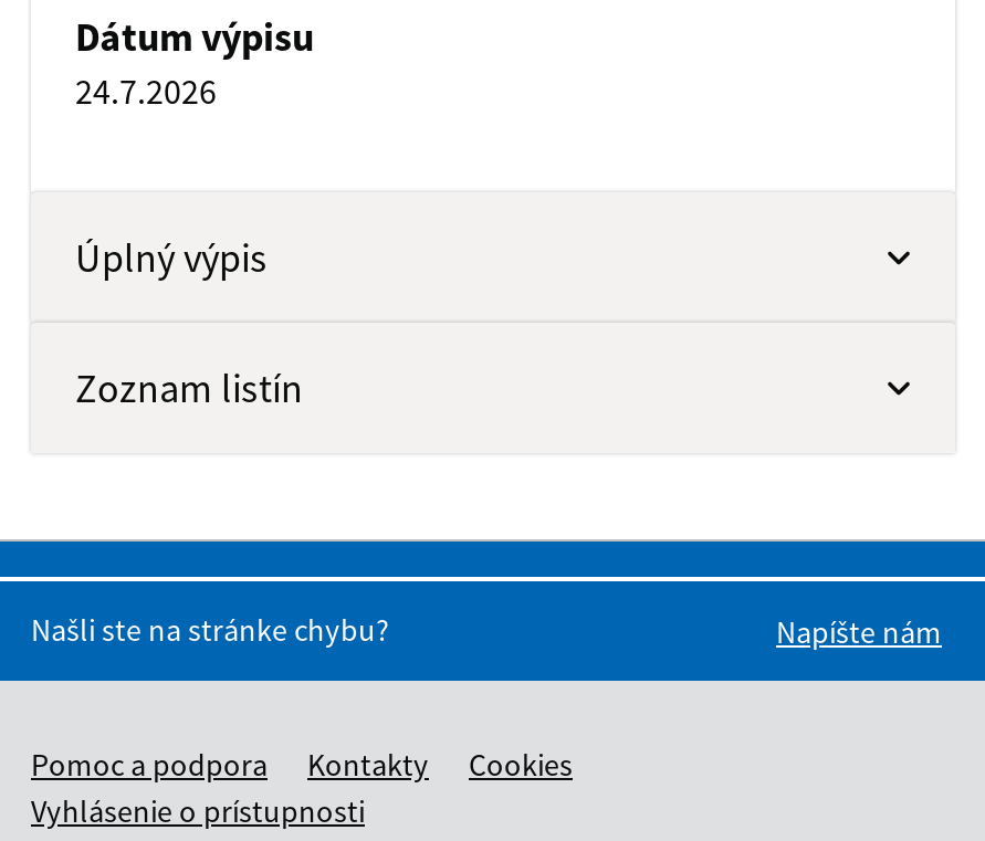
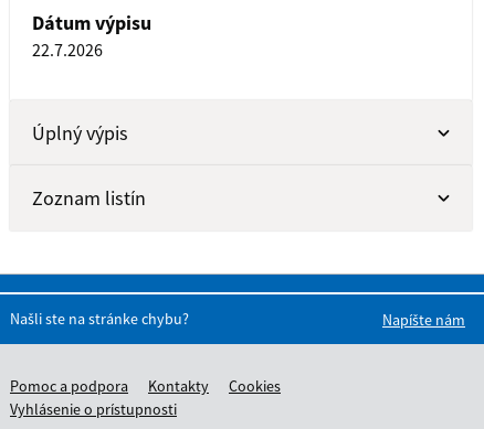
- 24.7.2026
+ 22.7.2026
